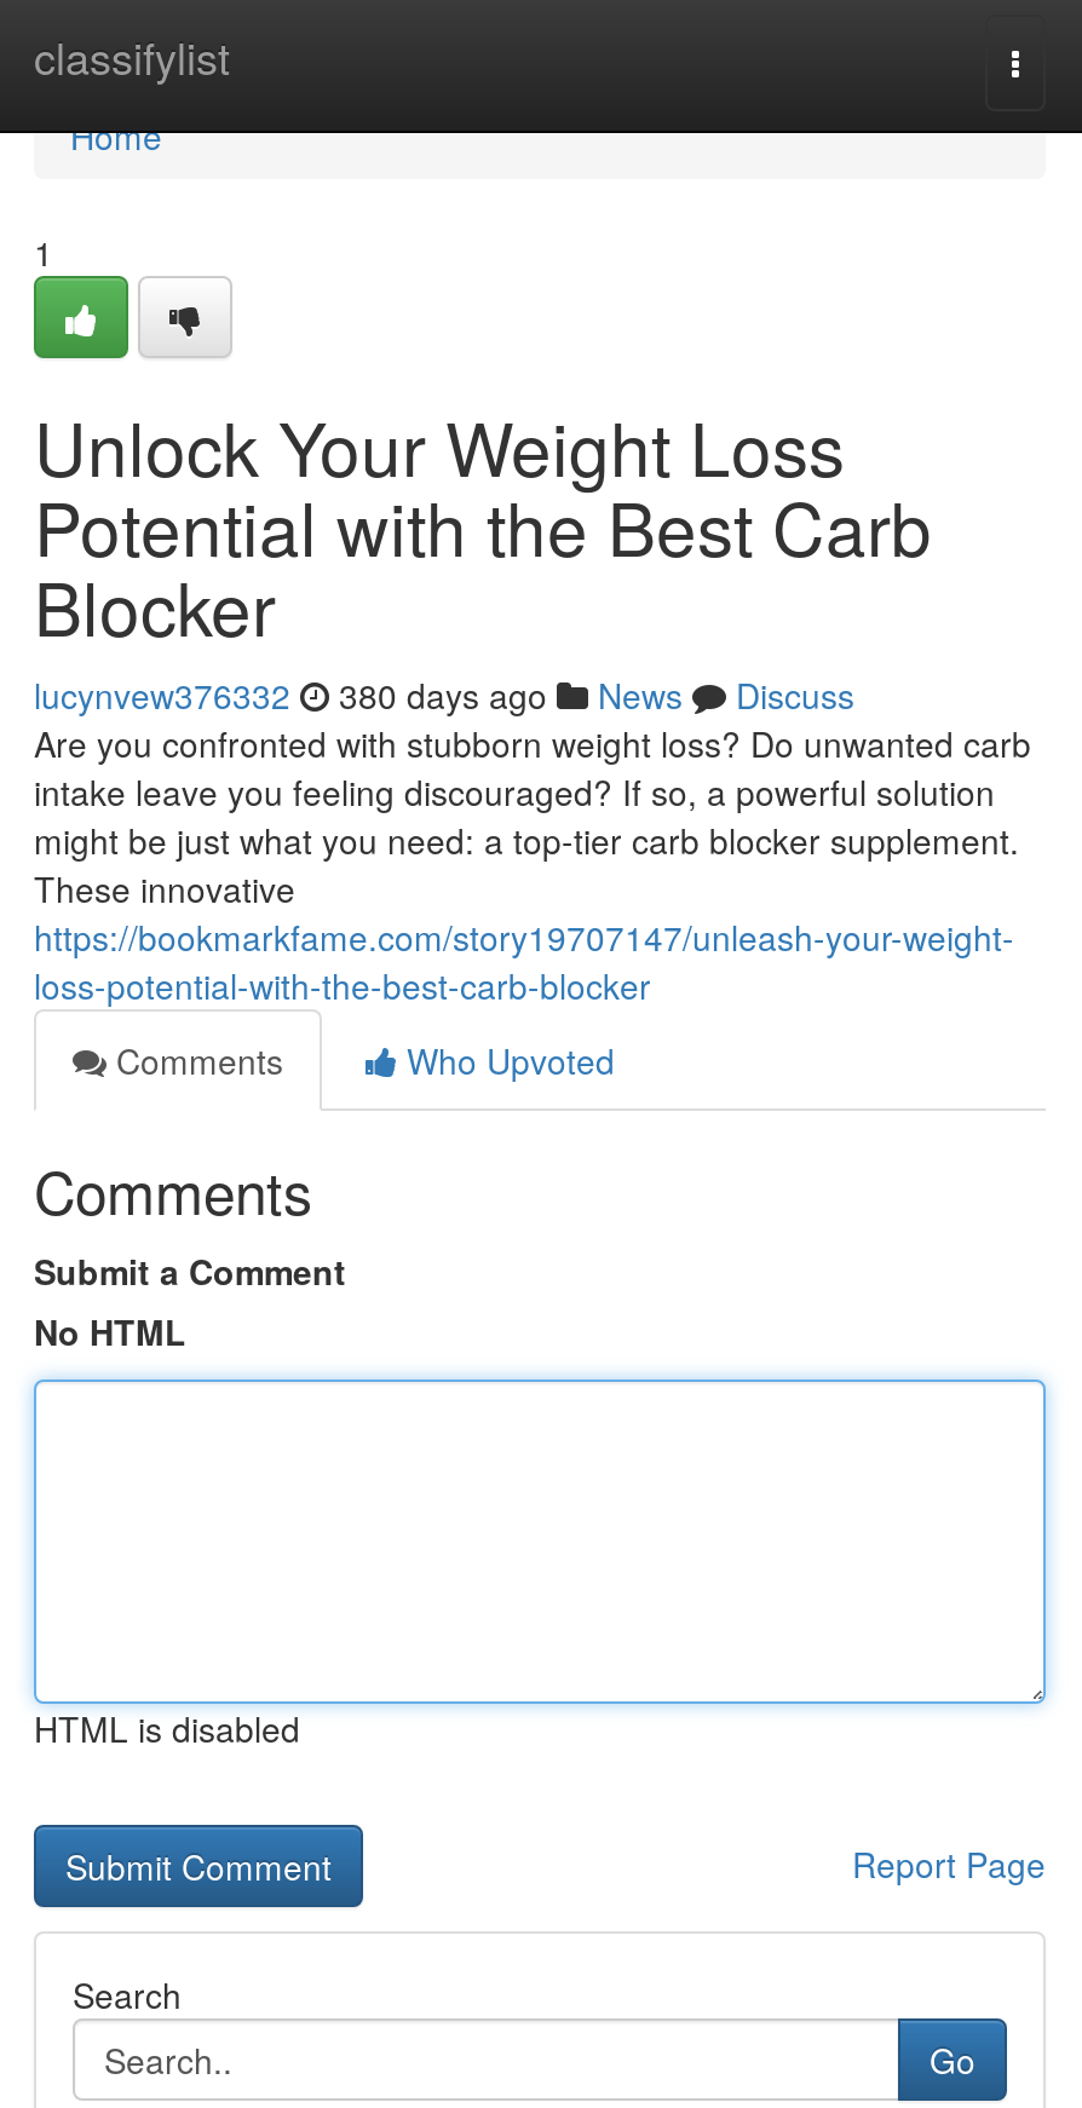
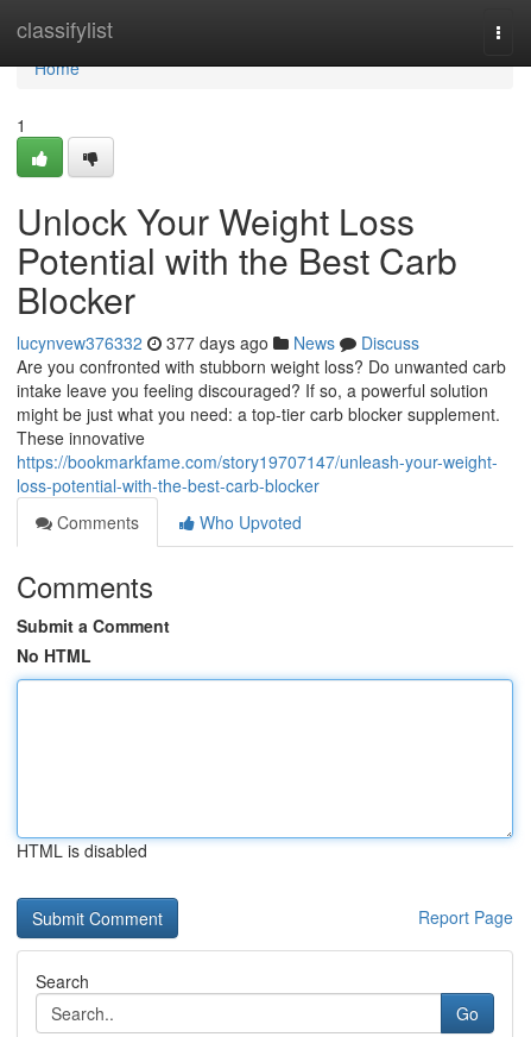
- lucynvew376332 380 days ago News Discuss
+ lucynvew376332 377 days ago News Discuss
